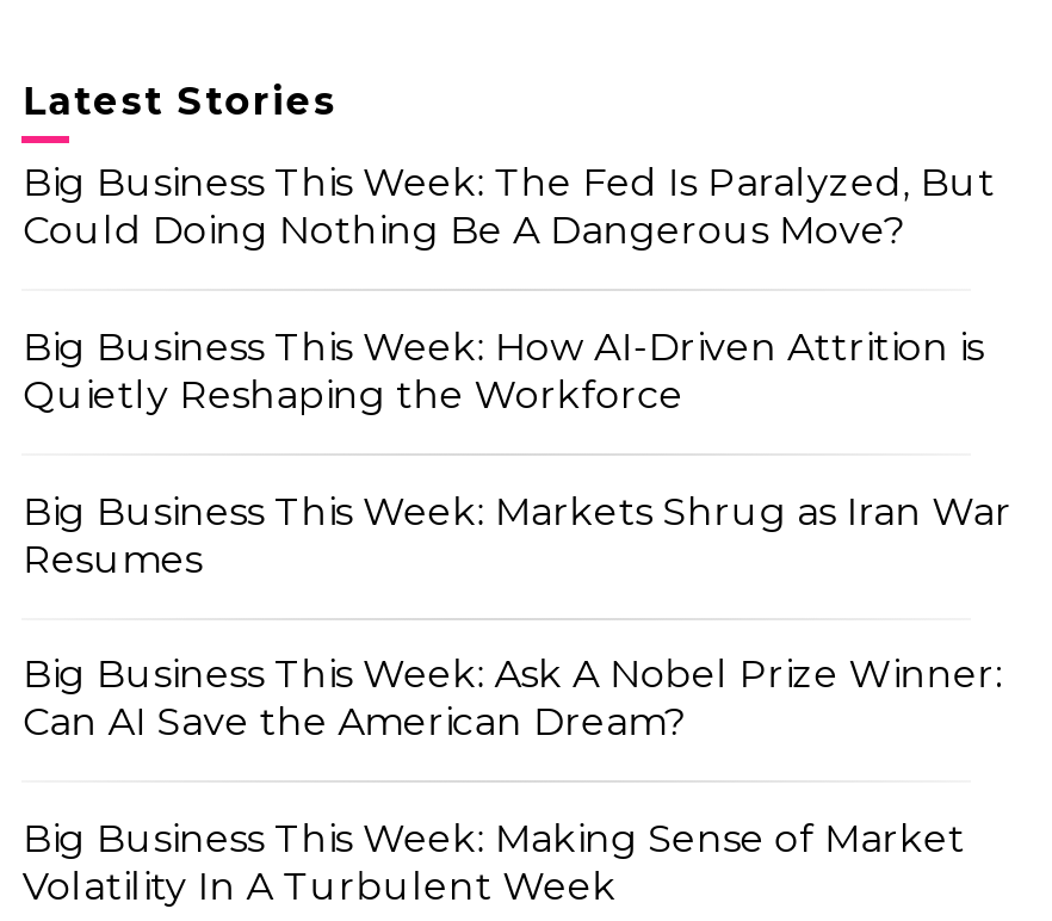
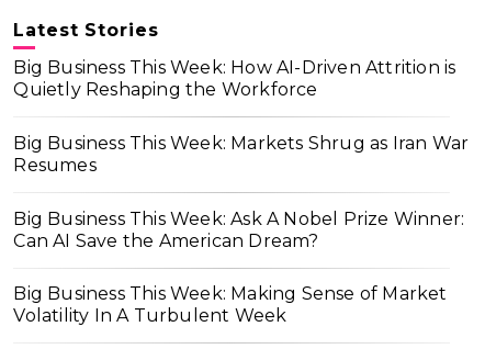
- Big Business This Week: The Fed Is Paralyzed, But
- Could Doing Nothing Be A Dangerous Move?
